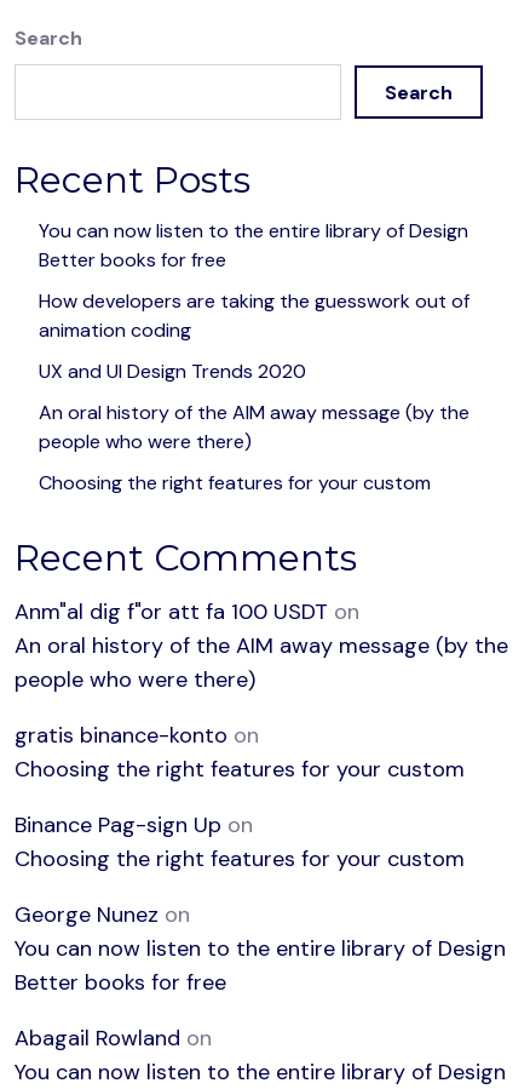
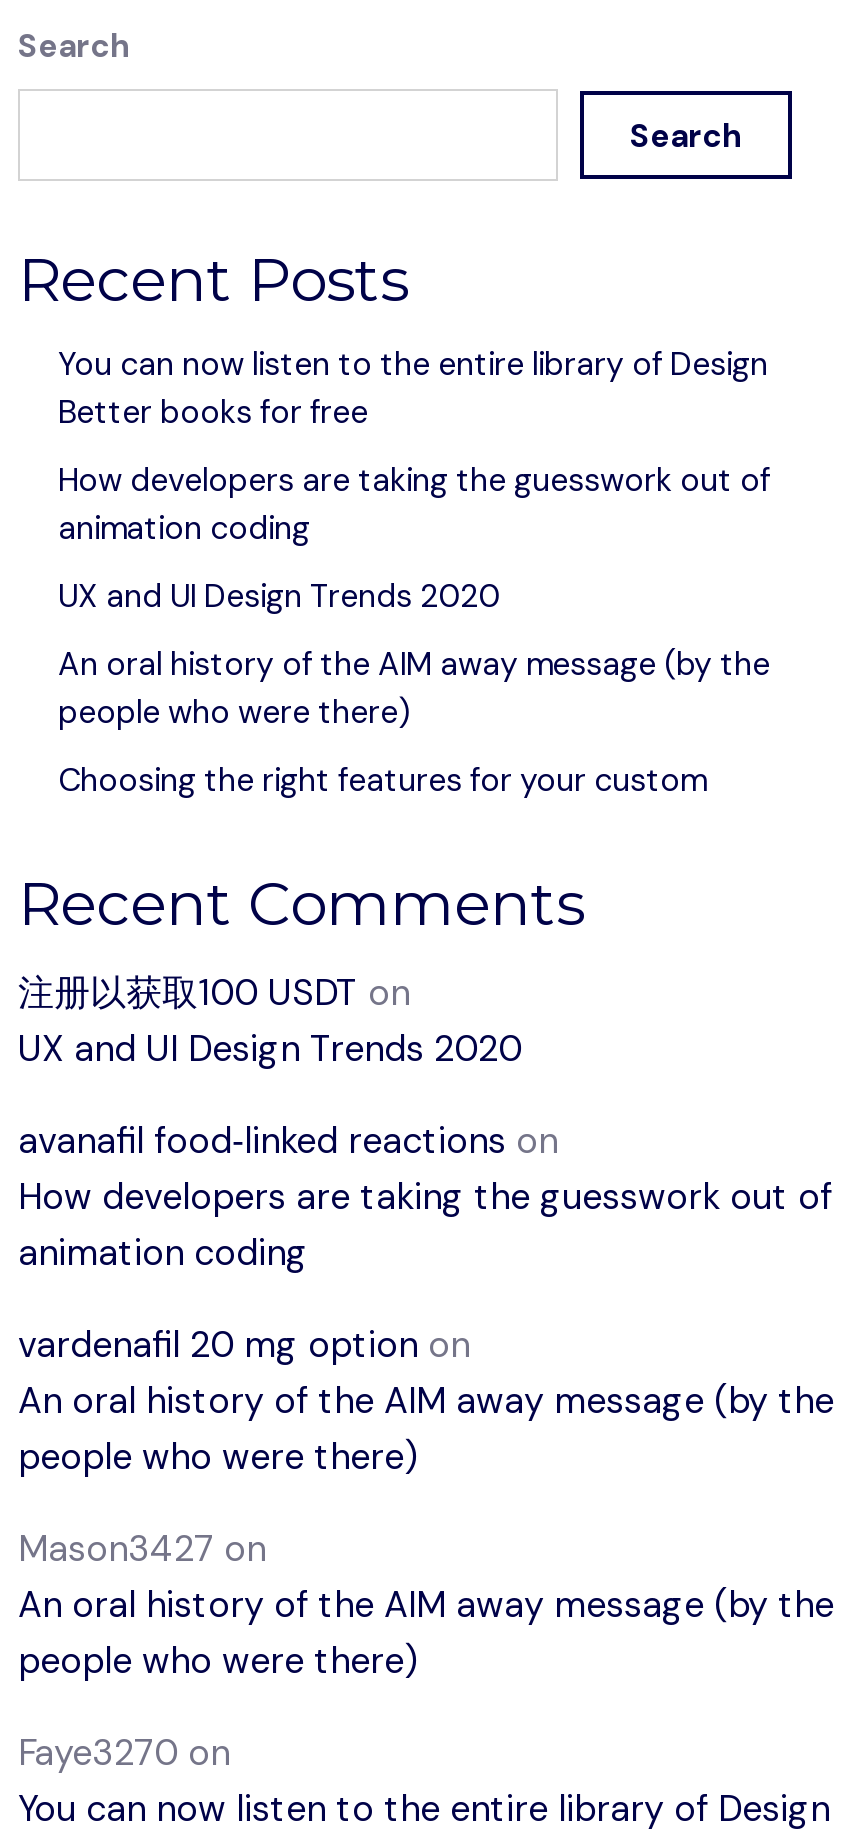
- Anm"al dig f"or att fa 100 USDT on
+ 注册以获取100 USDT on
+ UX and UI Design Trends 2020
+ avanafil food‑linked reactions on
+ How developers are taking the guesswork out of
+ animation coding
+ vardenafil 20 mg option on

moved down: An oral history of the AIM away message (by the | people who were there)

- gratis binance-konto on
- Choosing the right features for your custom
- Binance Pag-sign Up on
- Choosing the right features for your custom
- George Nunez on
- You can now listen to the entire library of Design
- Better books for free
- Abagail Rowland on
+ Mason3427 on
+ An oral history of the AIM away message (by the
+ people who were there)
+ Faye3270 on
